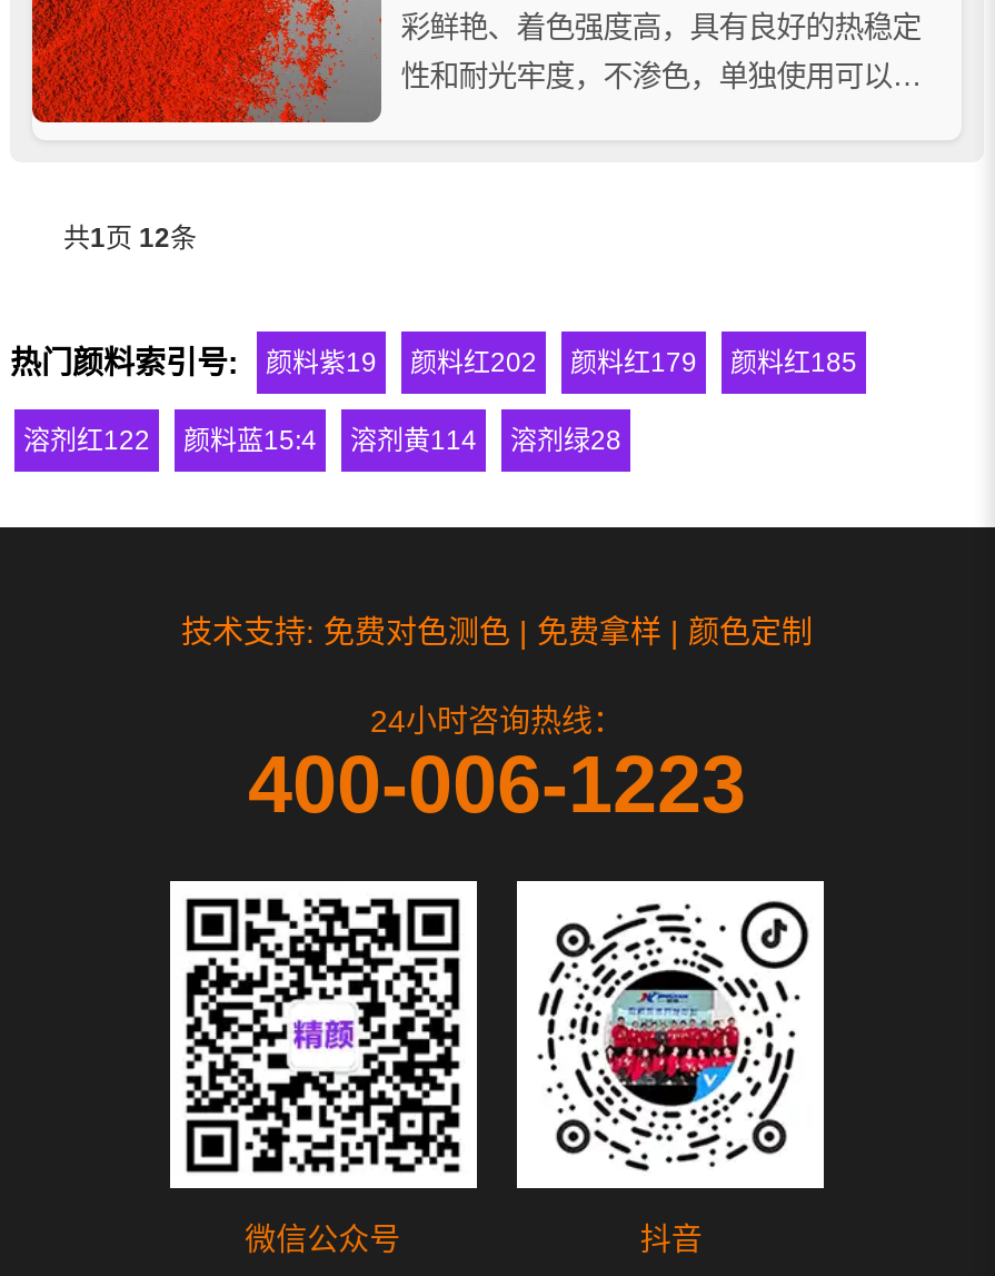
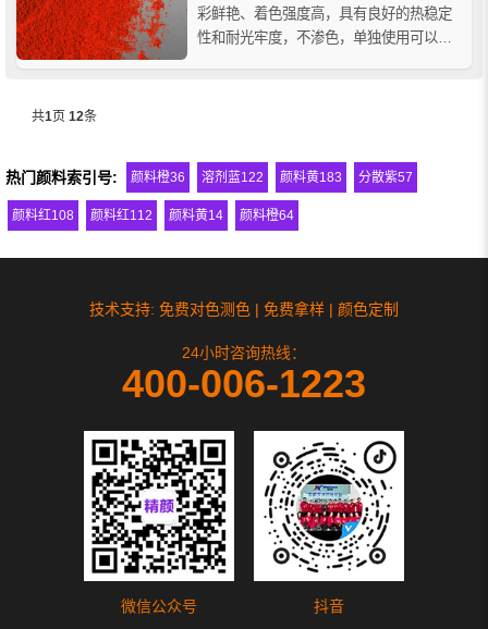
- 颜料紫19
- 颜料红202
- 颜料红179
- 颜料红185
+ 颜料橙36
+ 溶剂蓝122
+ 颜料黄183
+ 分散紫57

- 溶剂红122
- 颜料蓝15:4
- 溶剂黄114
- 溶剂绿28
+ 颜料红108
+ 颜料红112
+ 颜料黄14
+ 颜料橙64
